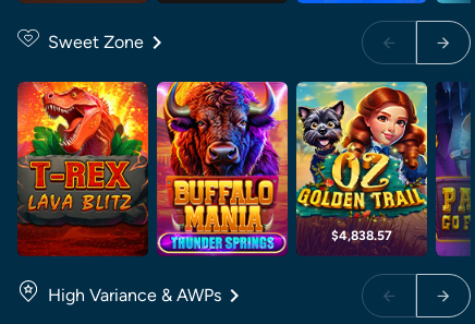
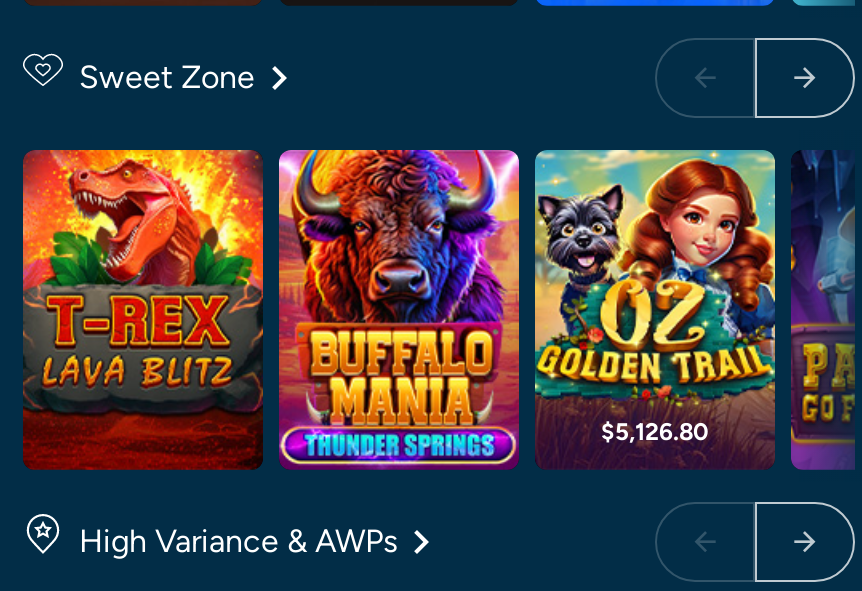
- $4,838.57
+ $5,126.80
